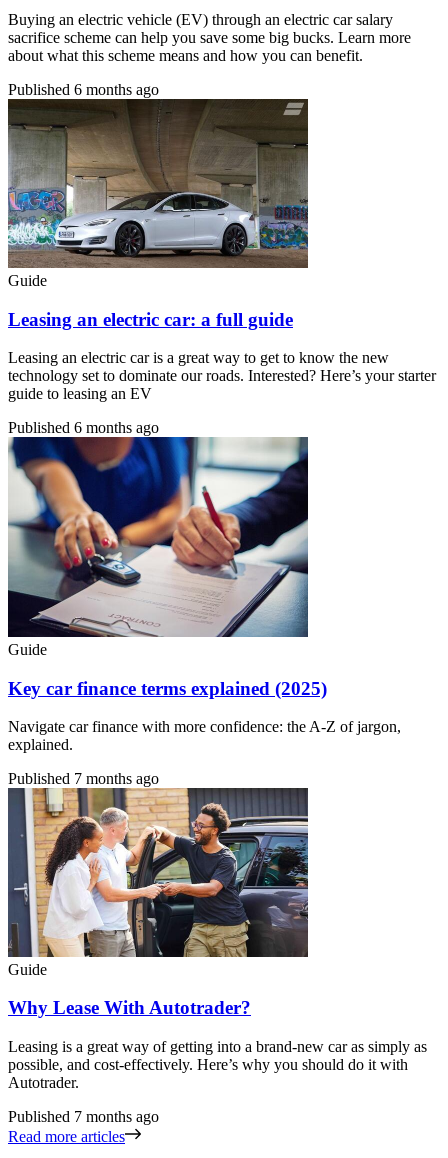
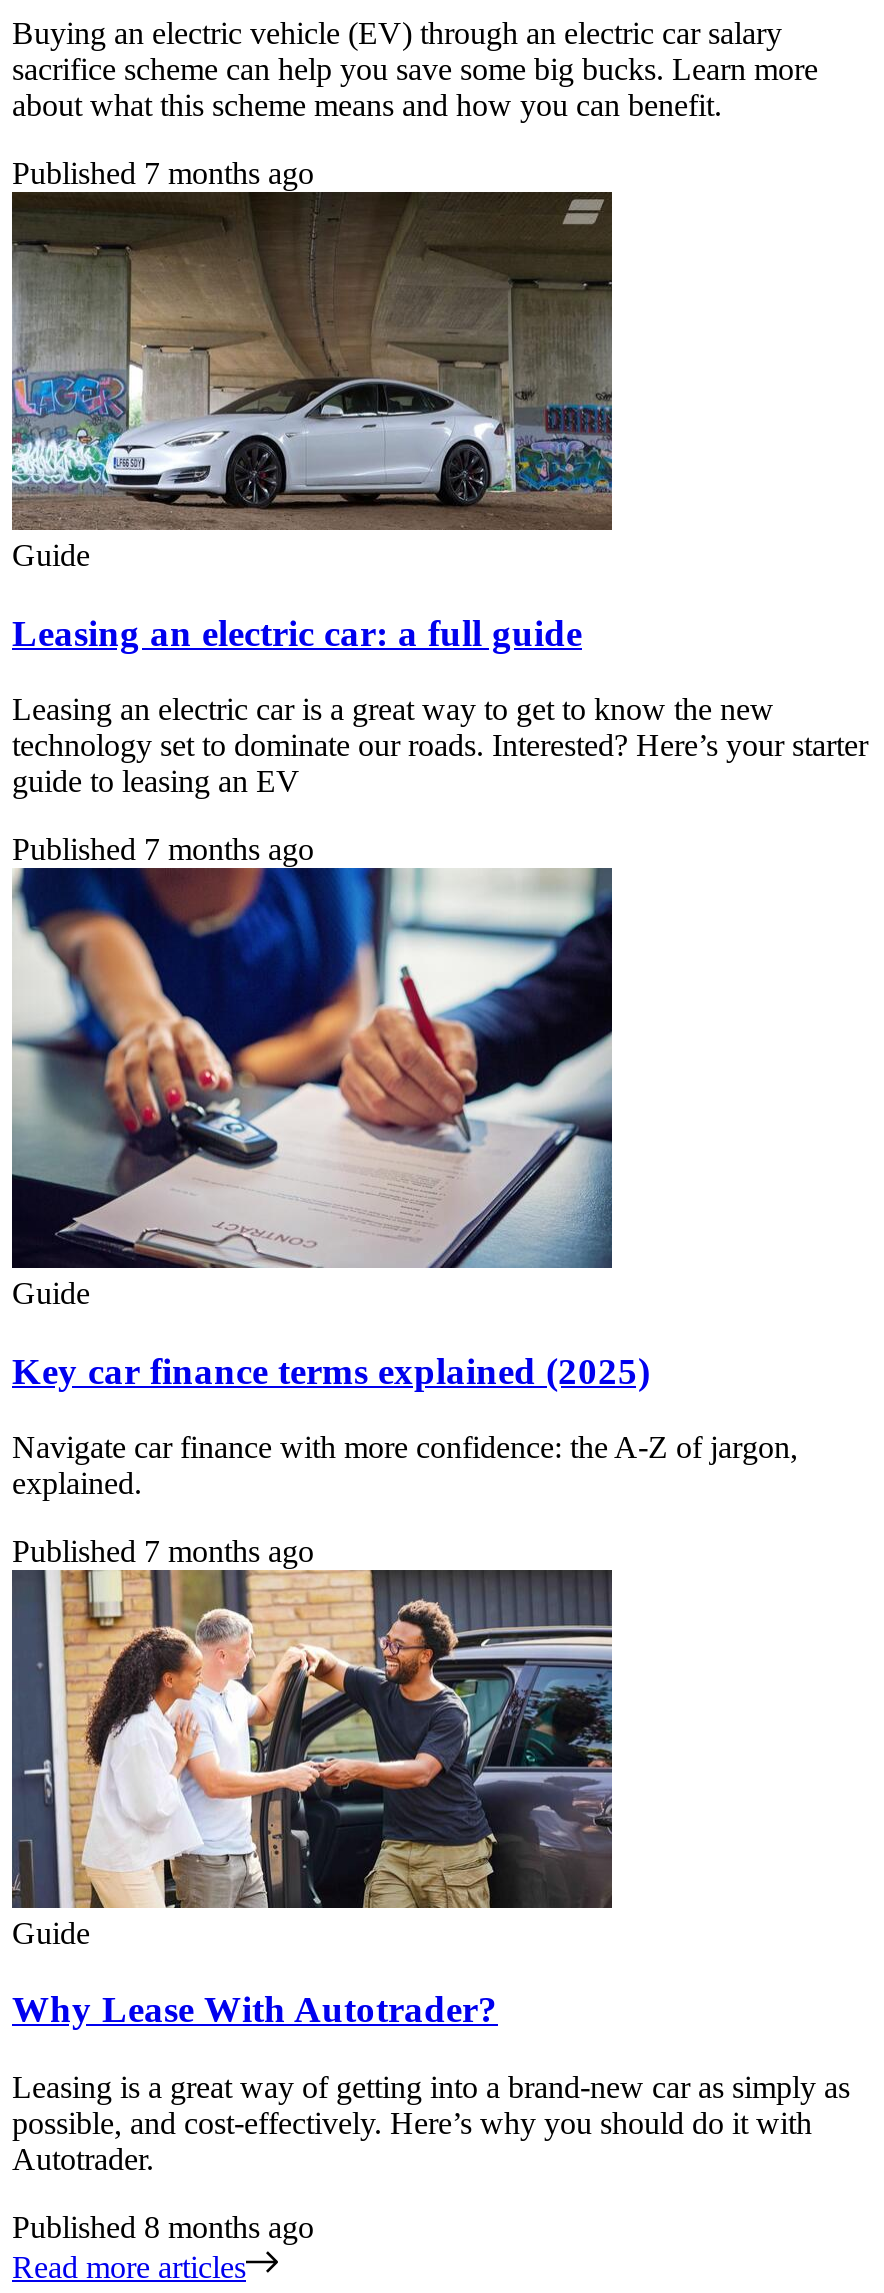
- Published 6 months ago
+ Published 7 months ago

- Published 6 months ago
+ Published 7 months ago

- Published 7 months ago
+ Published 8 months ago
